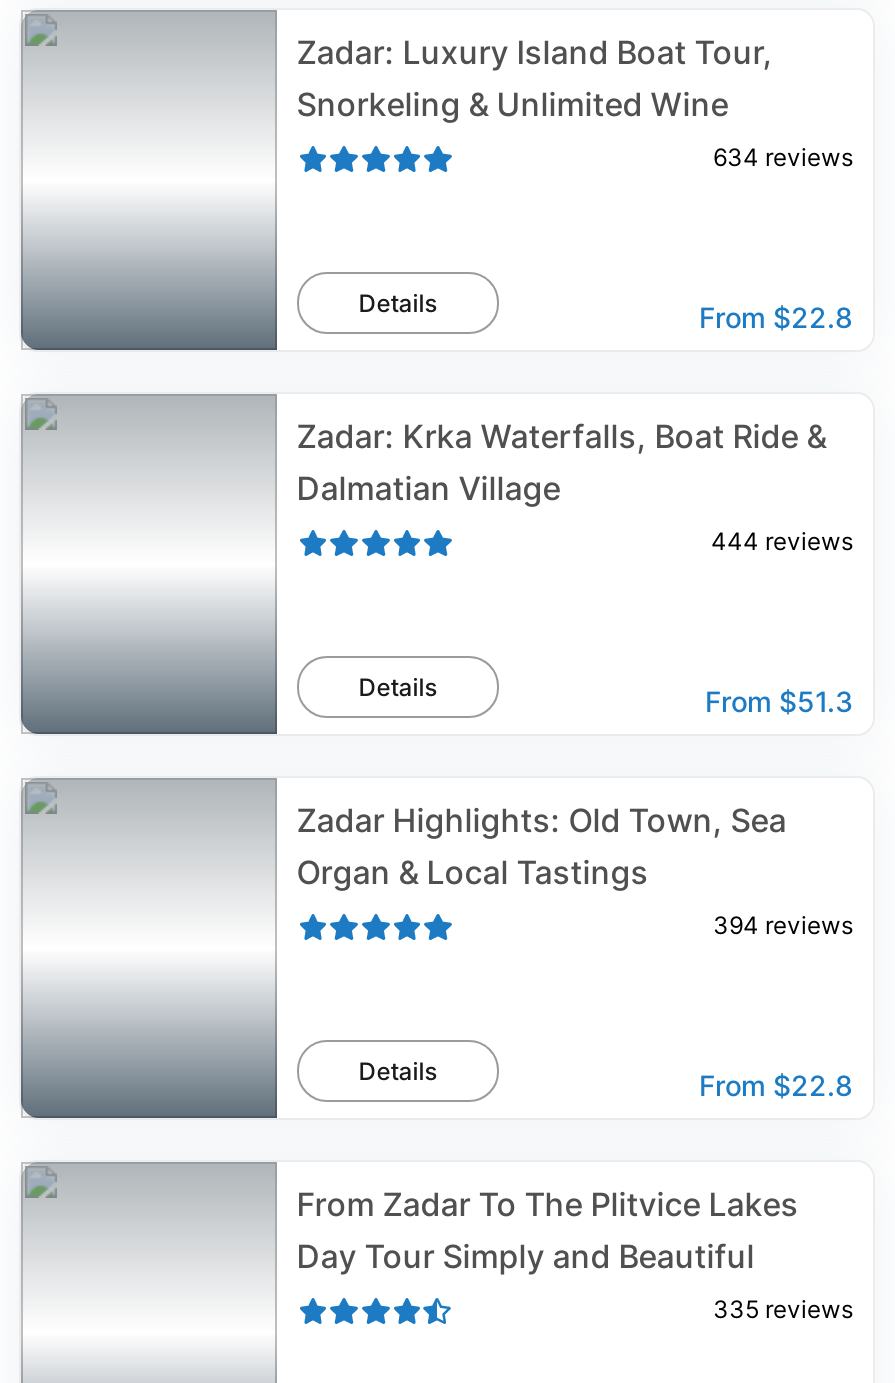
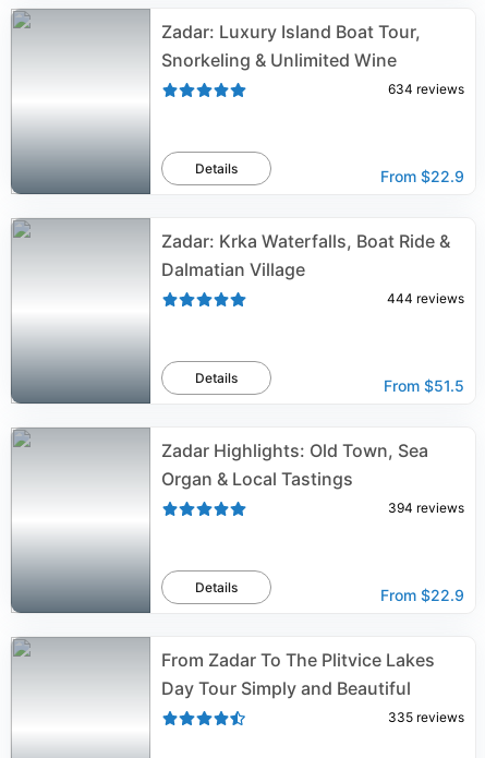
- From $22.8
+ From $22.9

- From $51.3
+ From $51.5

- From $22.8
+ From $22.9
